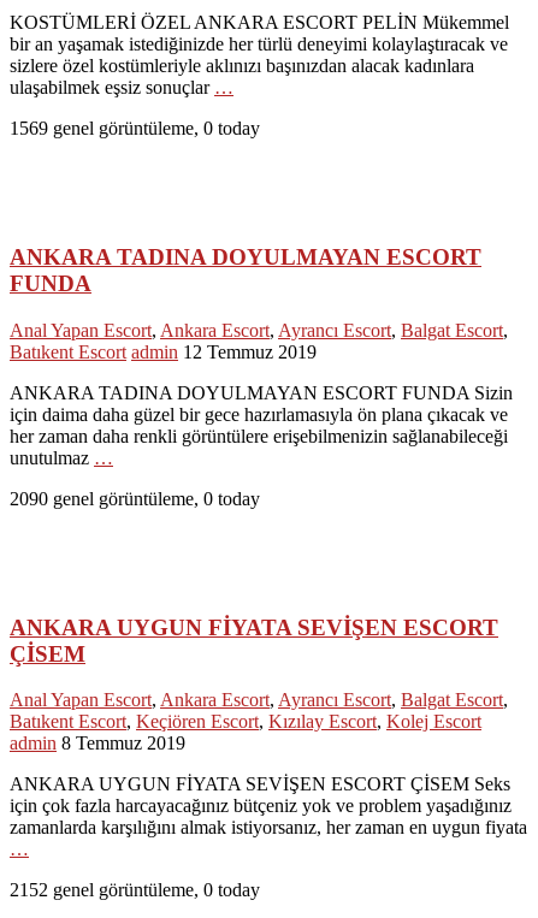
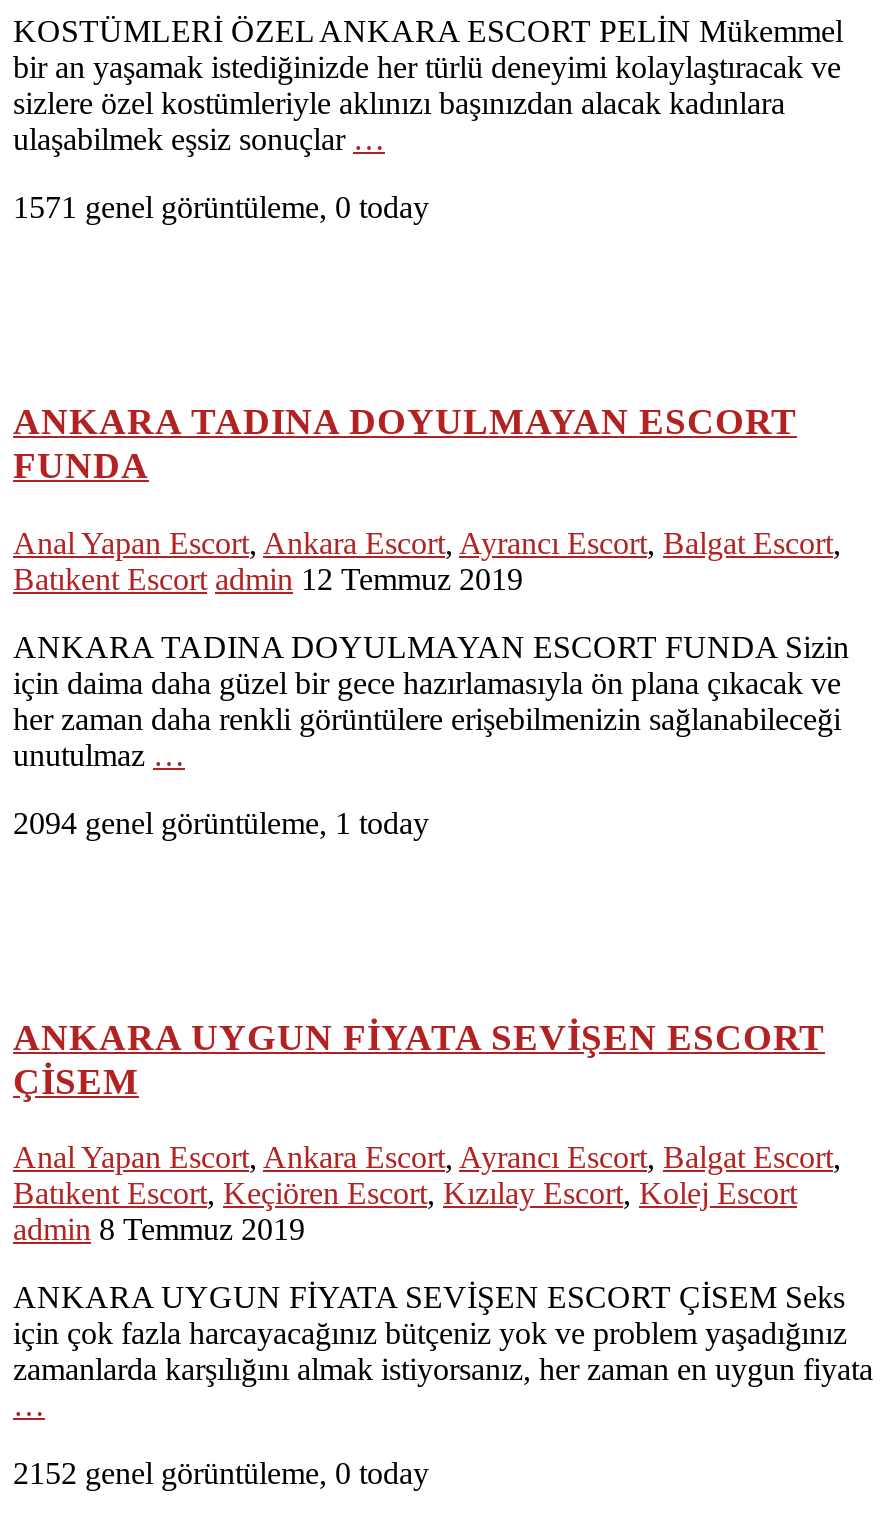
- 1569 genel görüntüleme, 0 today
+ 1571 genel görüntüleme, 0 today

- 2090 genel görüntüleme, 0 today
+ 2094 genel görüntüleme, 1 today
